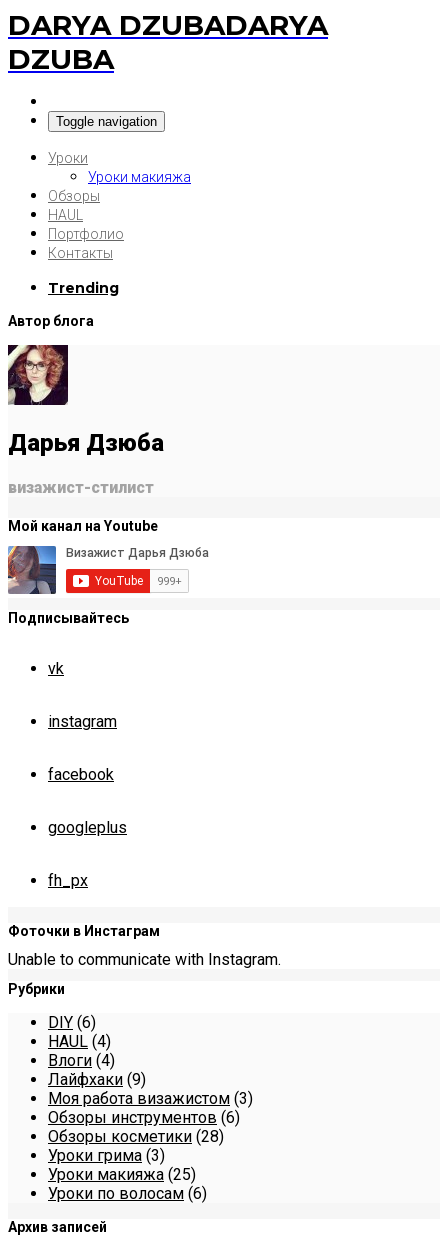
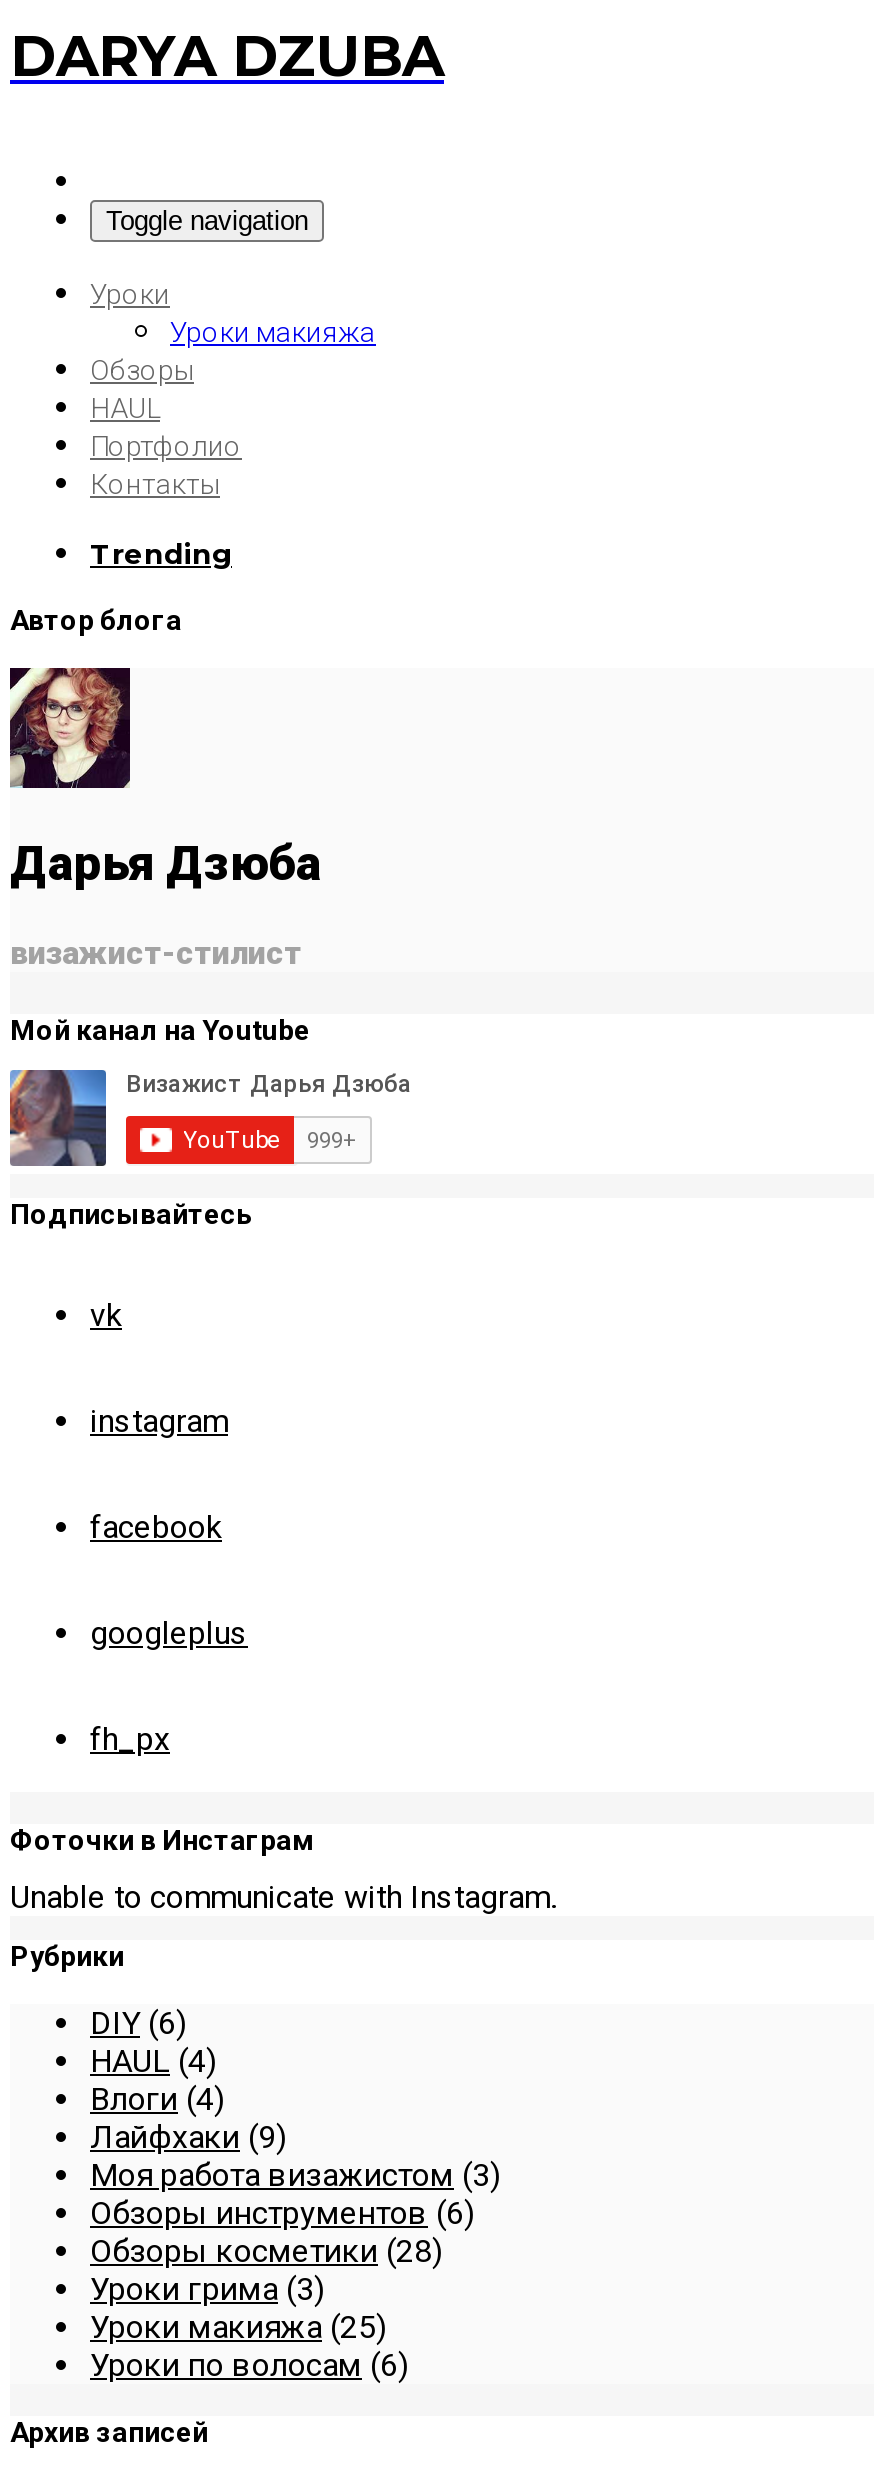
- DARYA DZUBADARYA
- DZUBA
+ DARYA DZUBA
